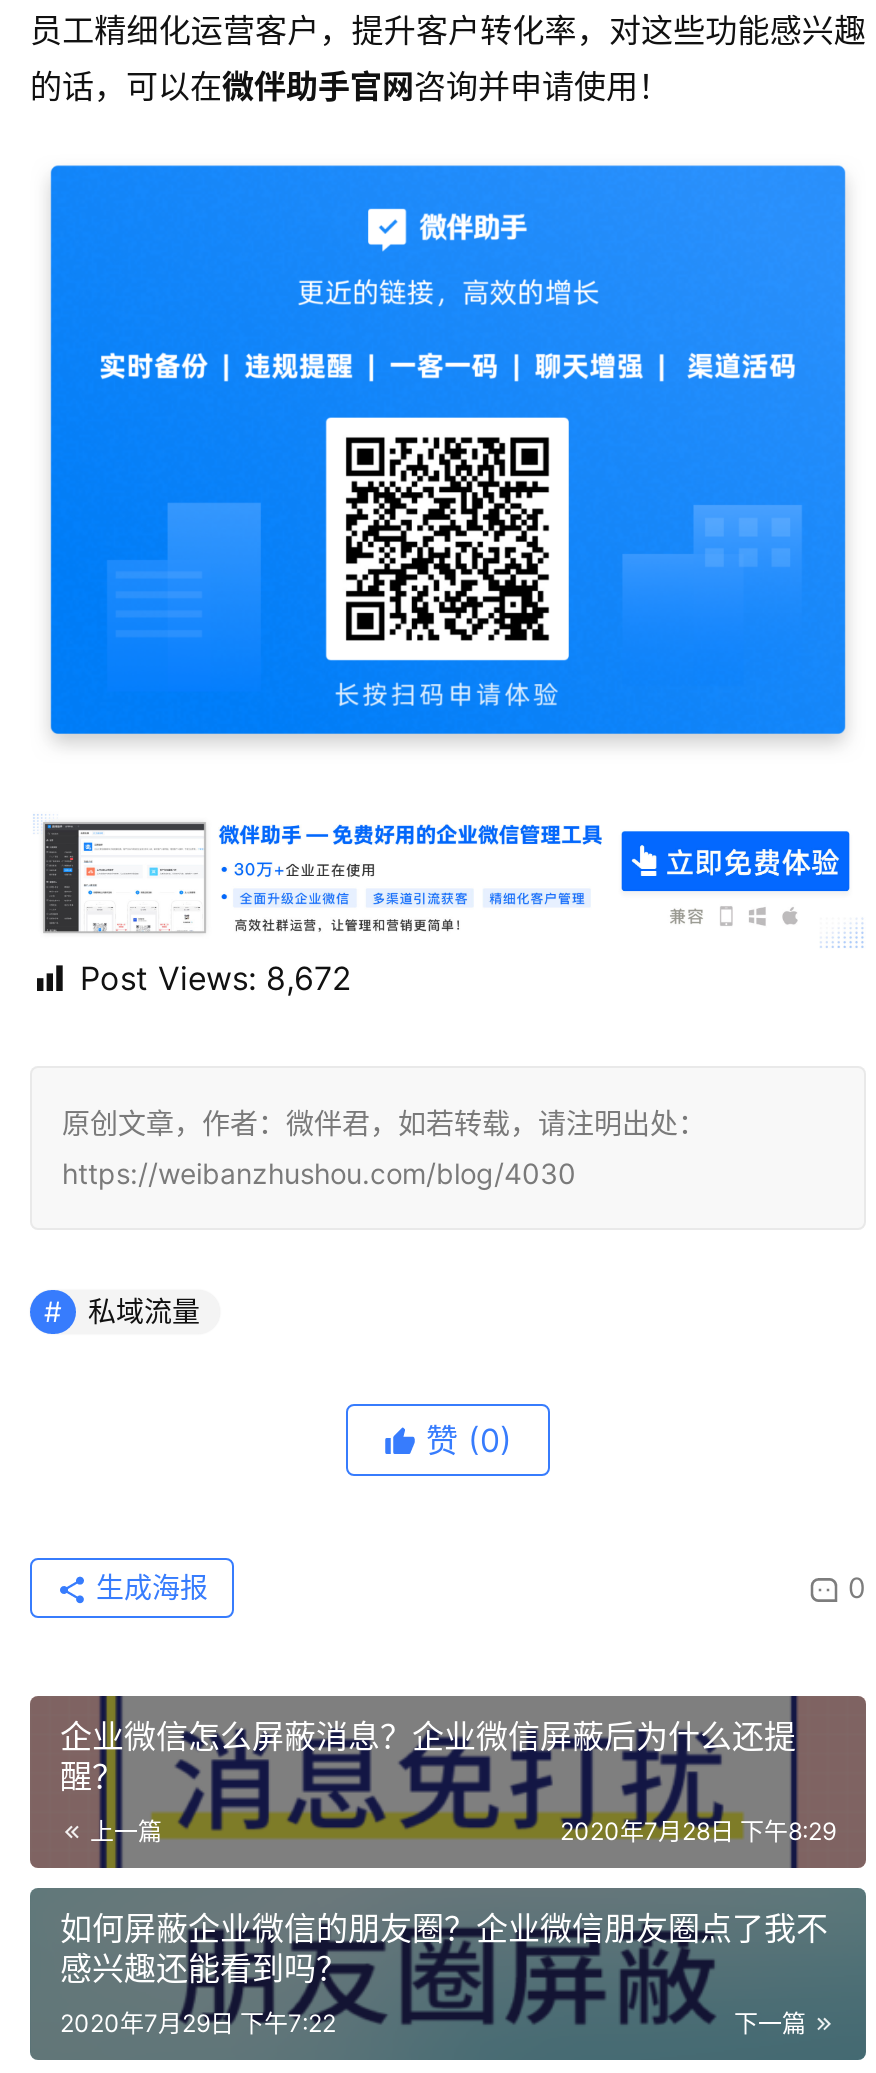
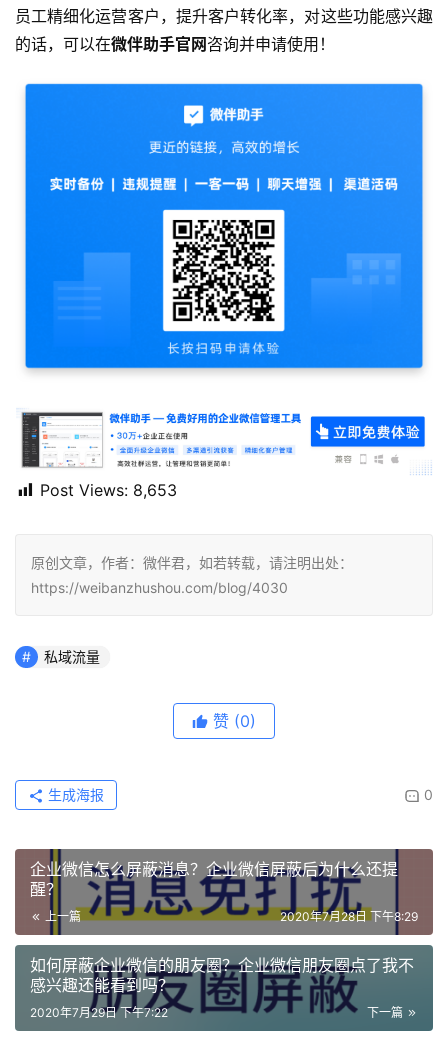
- Post Views: 8,672
+ Post Views: 8,653
